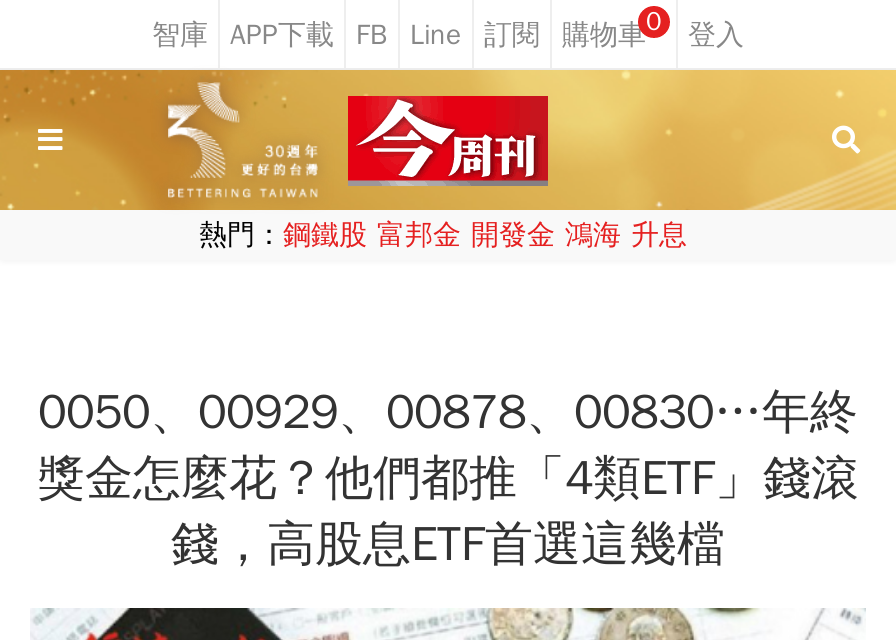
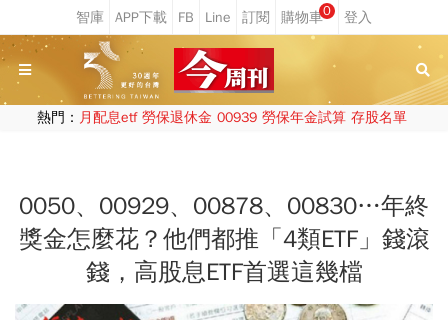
- 熱門：鋼鐵股 富邦金 開發金 鴻海 升息
+ 熱門：月配息etf 勞保退休金 00939 勞保年金試算 存股名單
